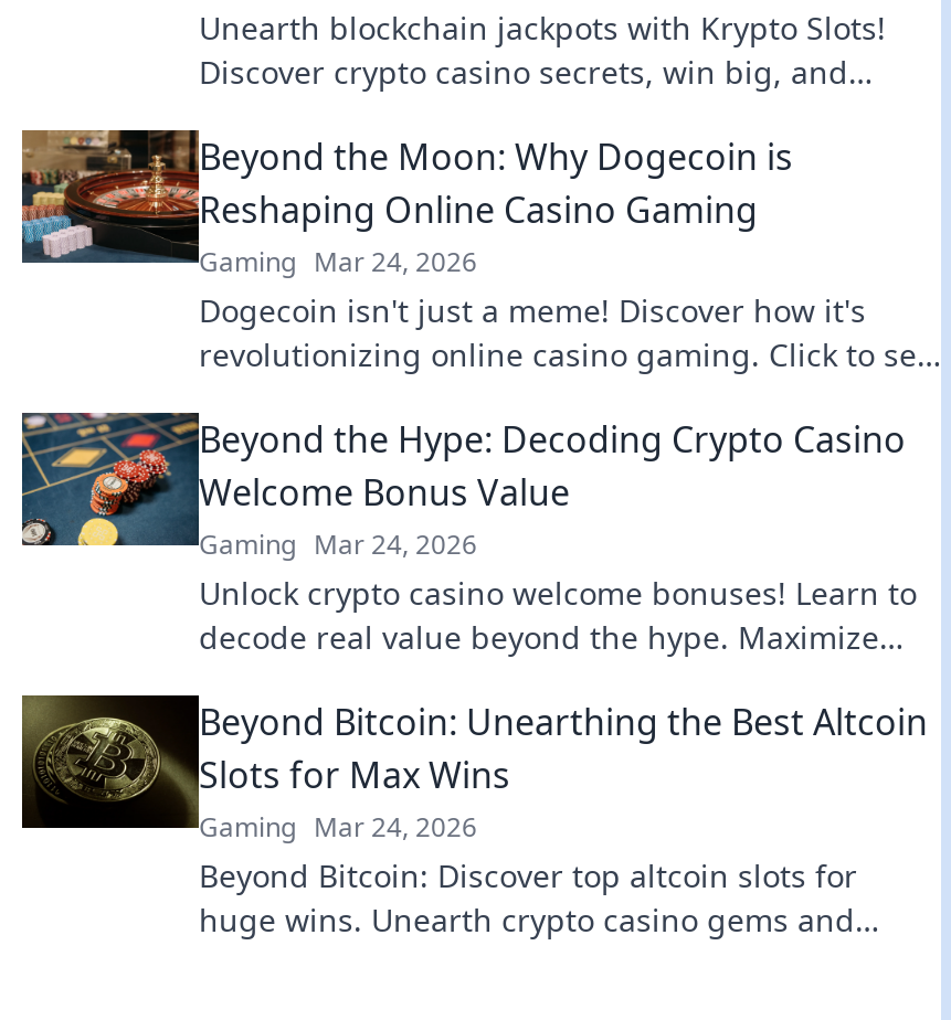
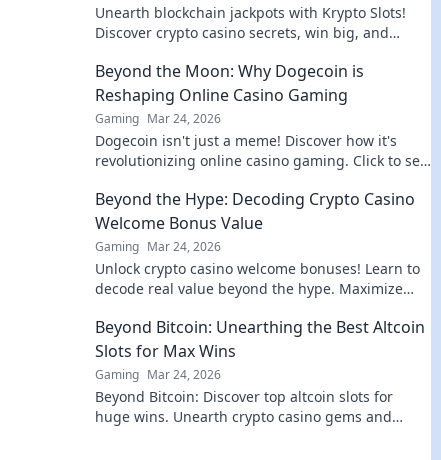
- [image]

- [image]

- [image]
